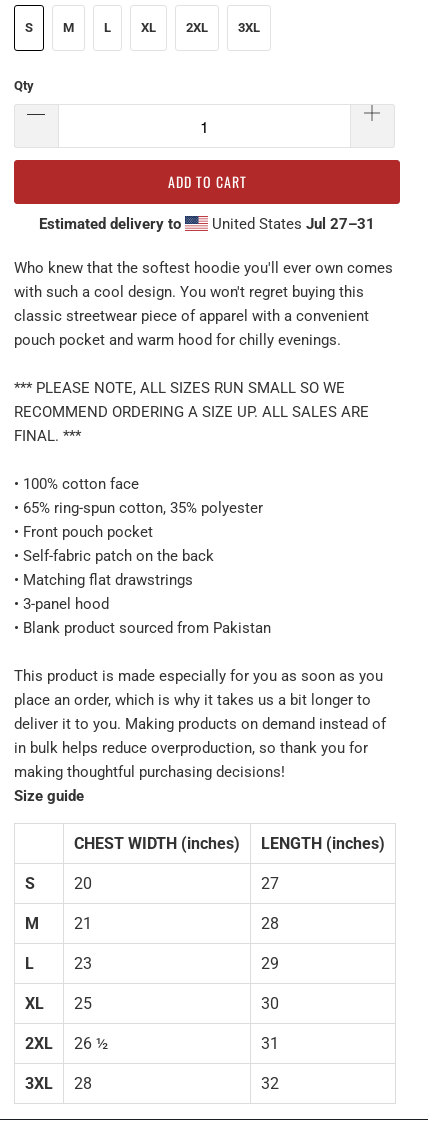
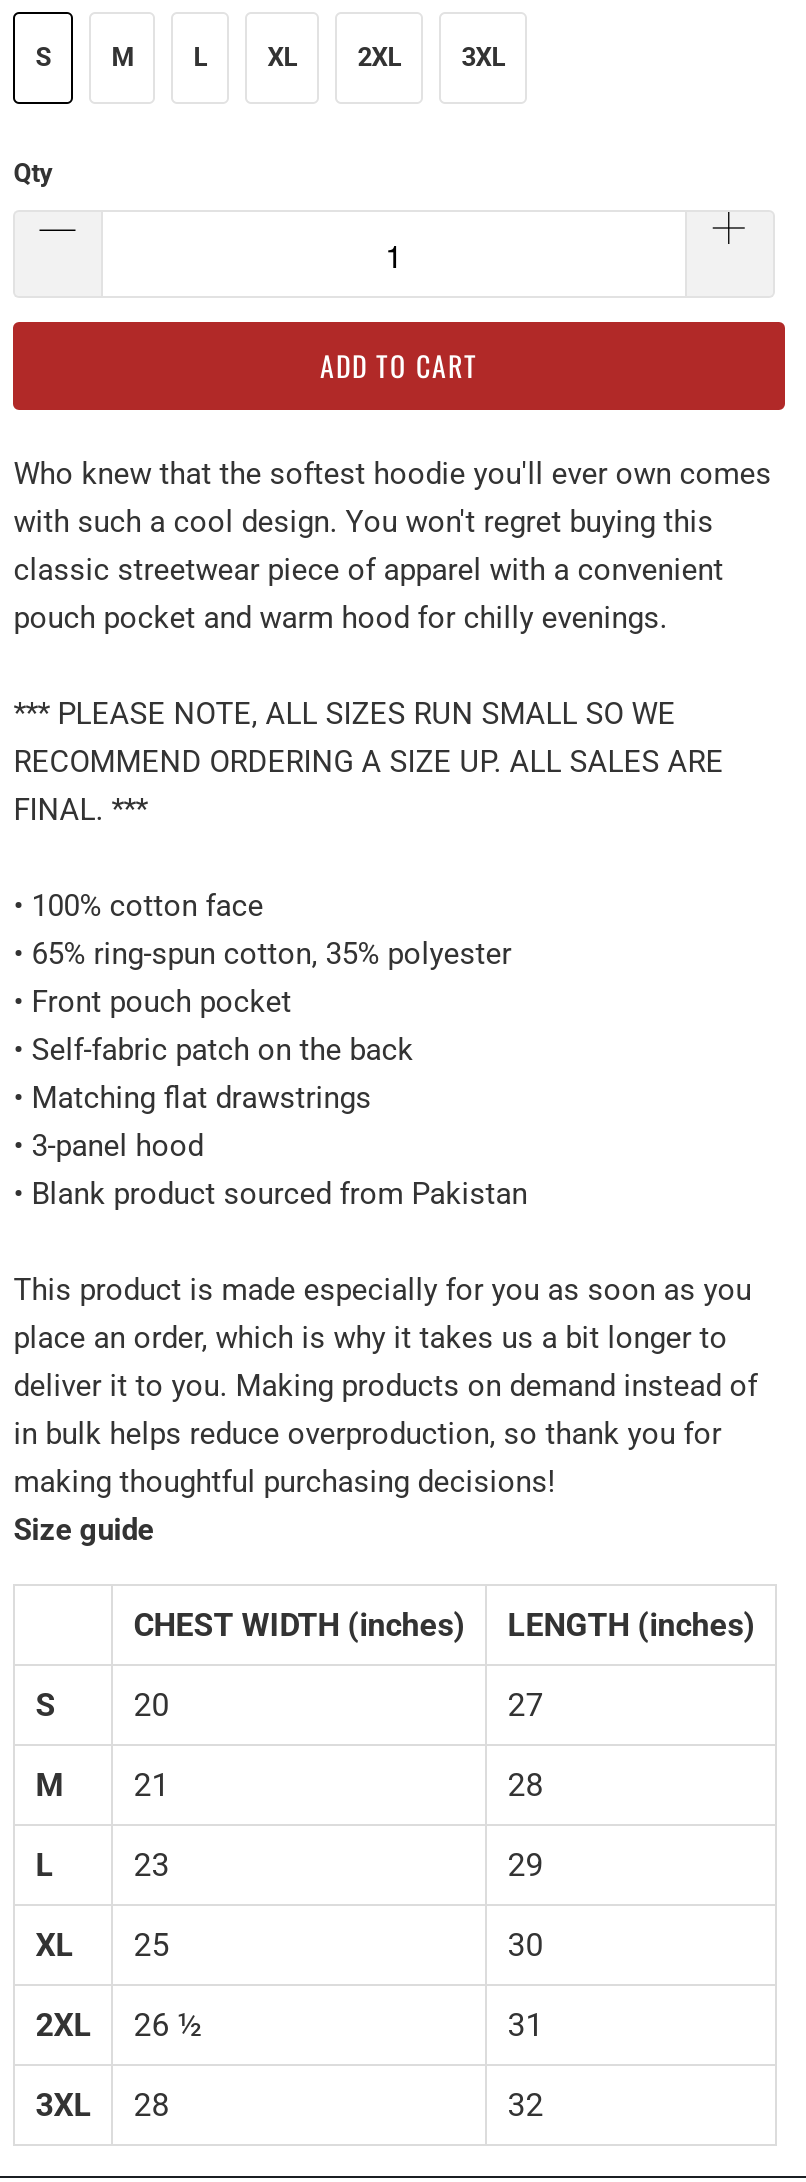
- Estimated delivery to
- United States Jul 27–31
